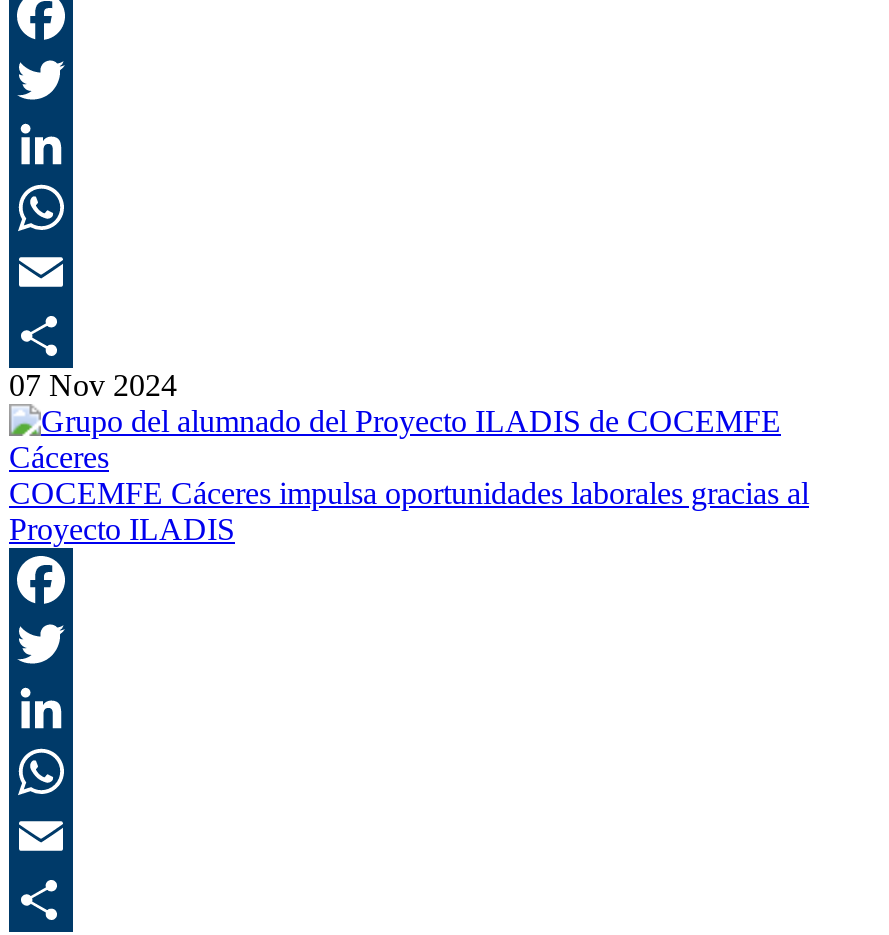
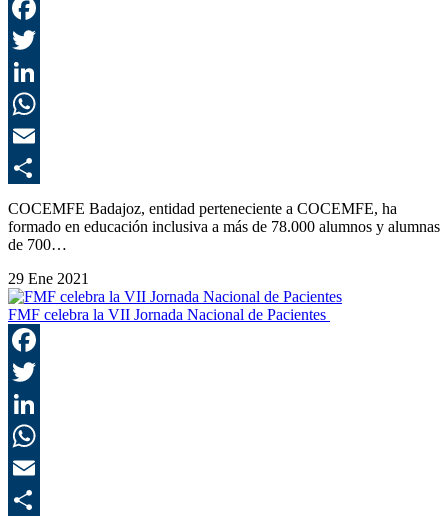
- 07 Nov 2024
- COCEMFE Cáceres impulsa oportunidades laborales gracias al
- Proyecto ILADIS
+ COCEMFE Badajoz, entidad perteneciente a COCEMFE, ha
+ formado en educación inclusiva a más de 78.000 alumnos y alumnas
+ de 700…
+ 29 Ene 2021
+ FMF celebra la VII Jornada Nacional de Pacientes
